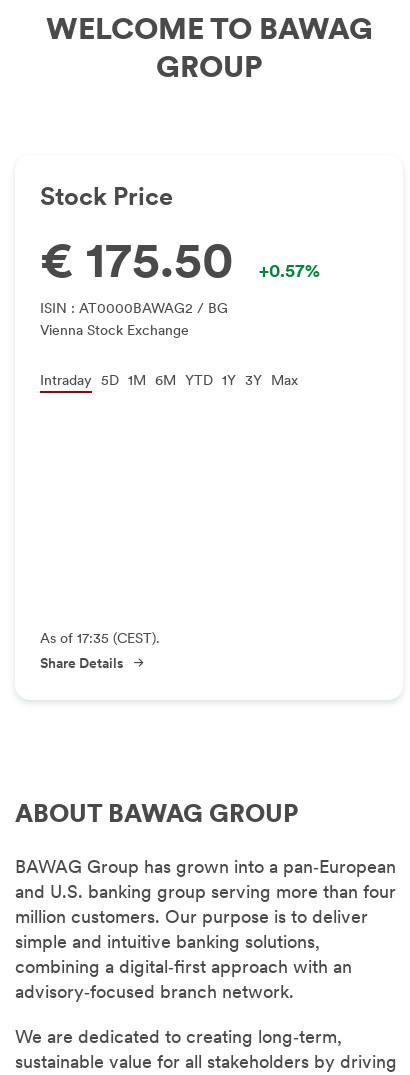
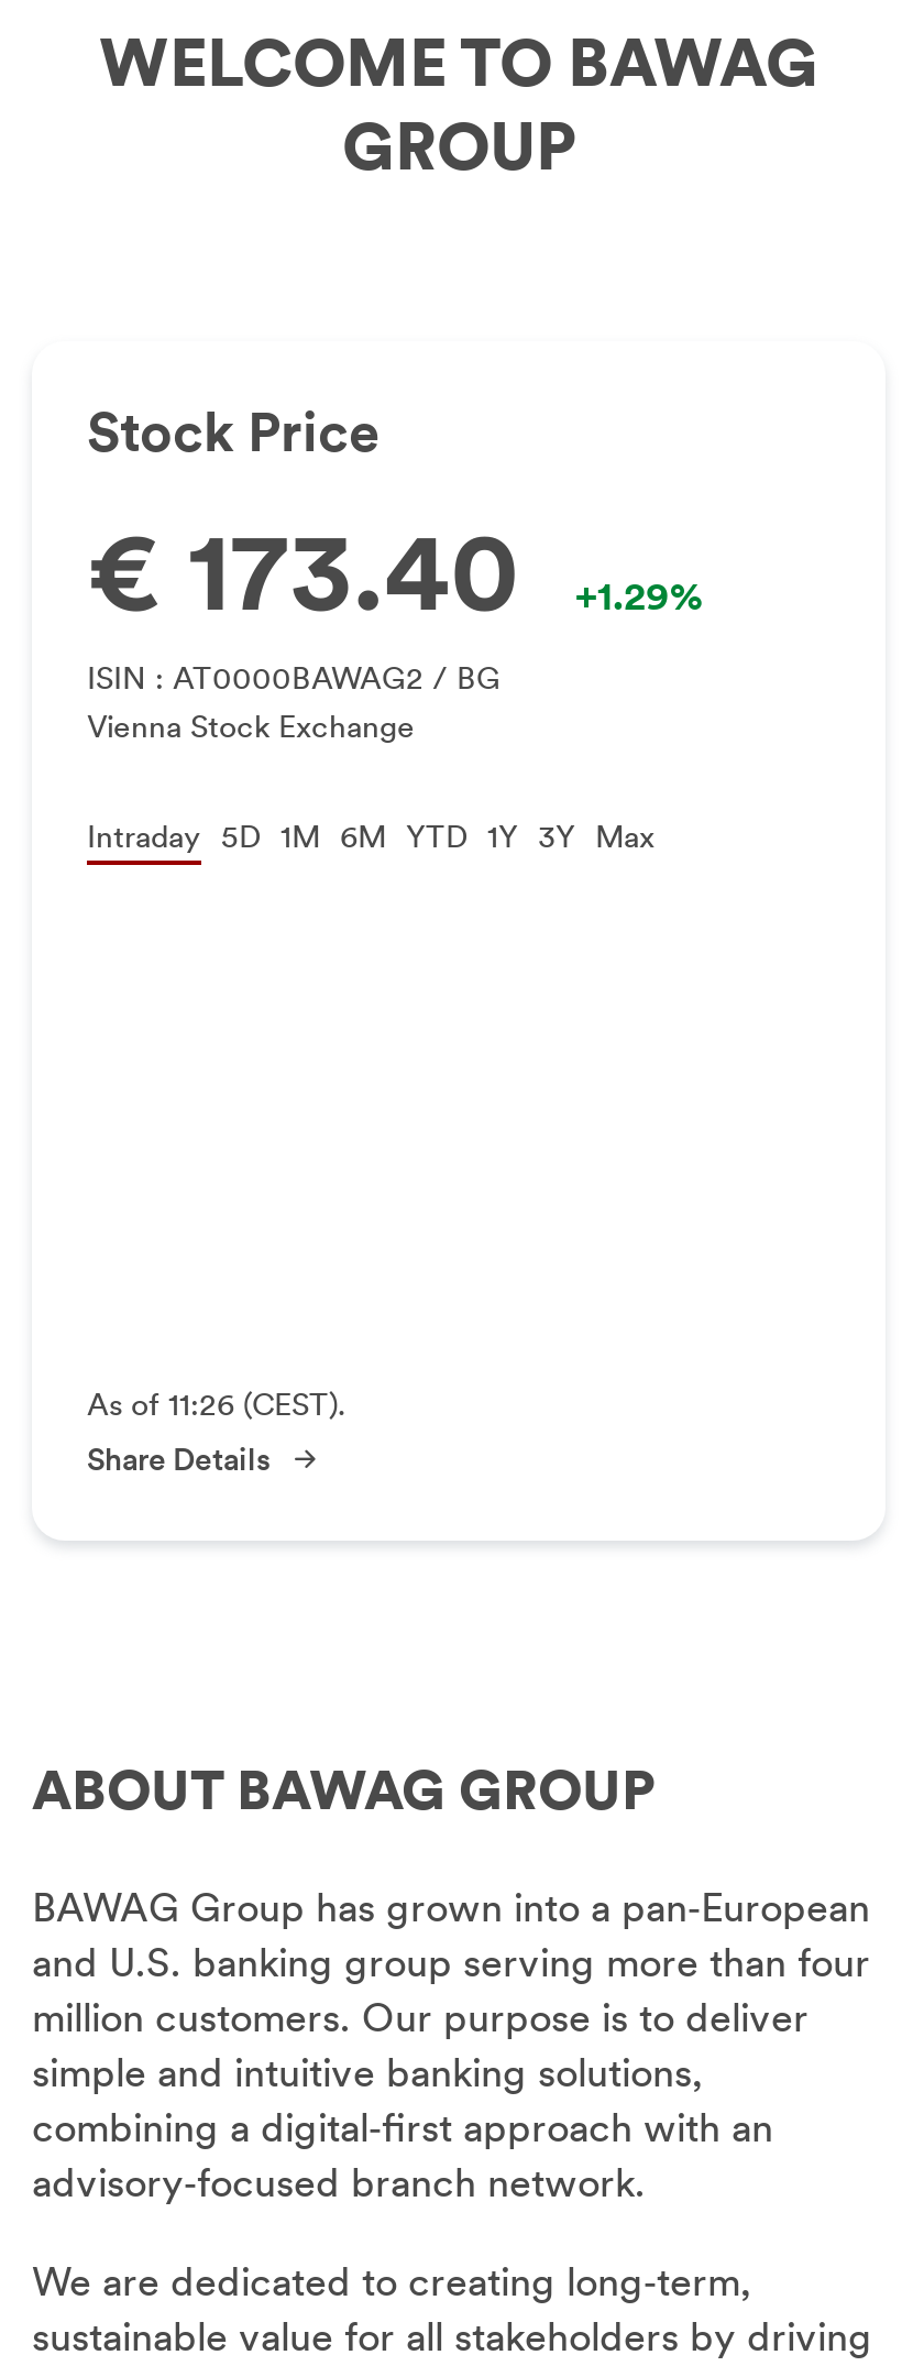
- € 175.50
+ € 173.40

- +0.57%
+ +1.29%

- As of 17:35 (CEST).
+ As of 11:26 (CEST).
